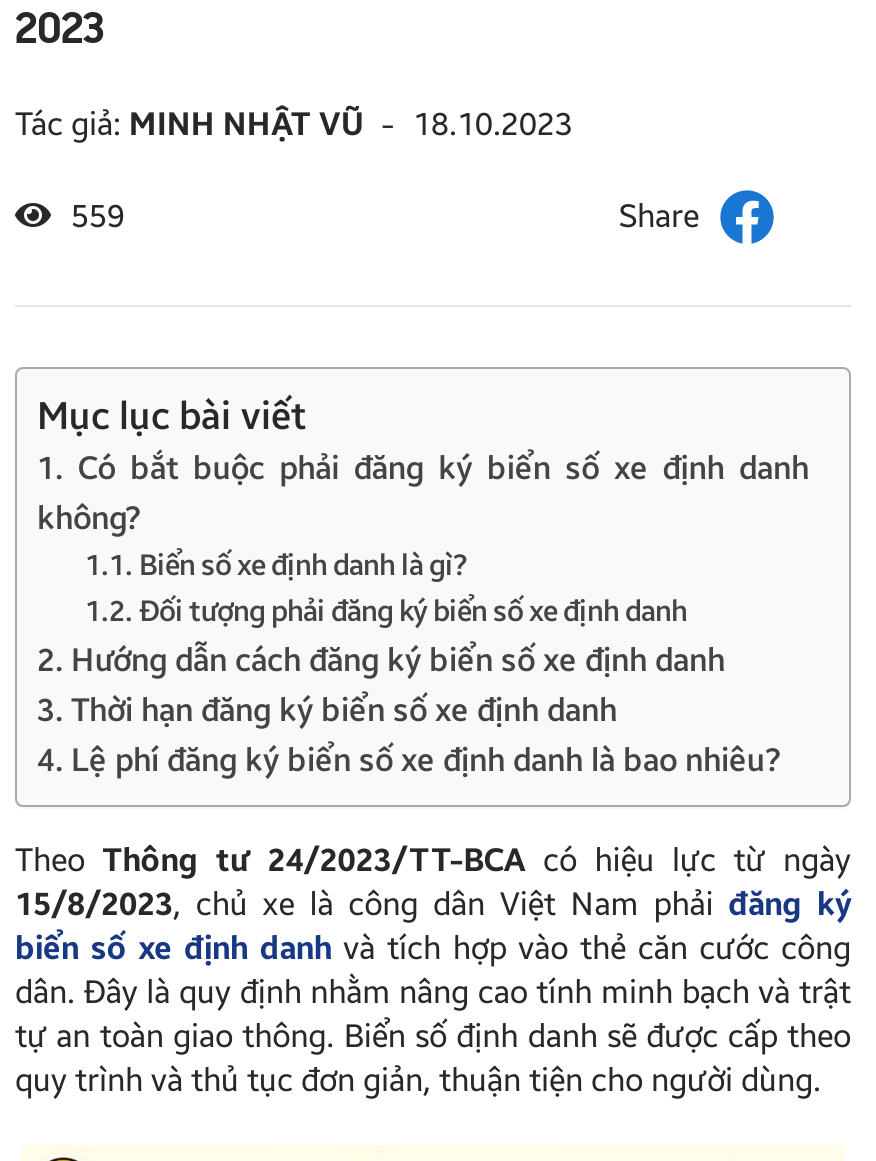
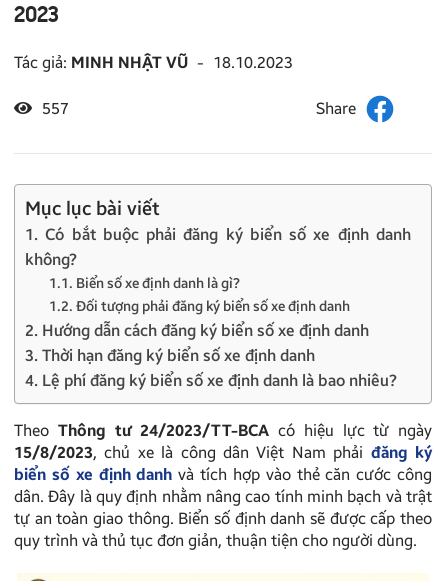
- 559
+ 557
